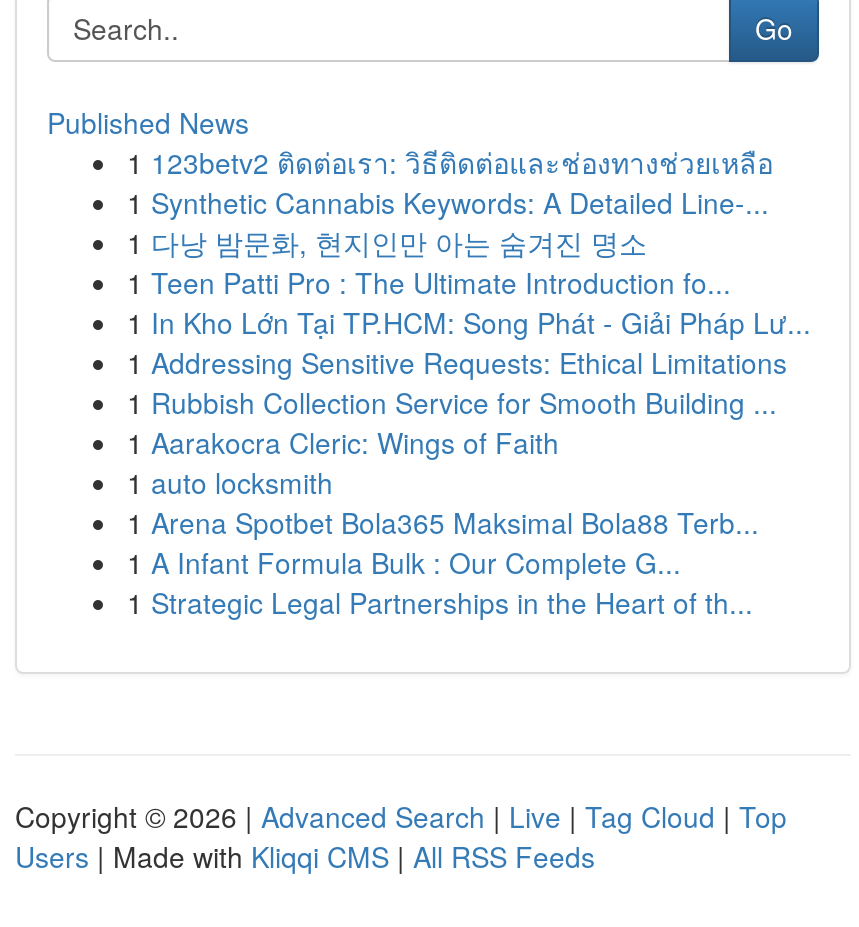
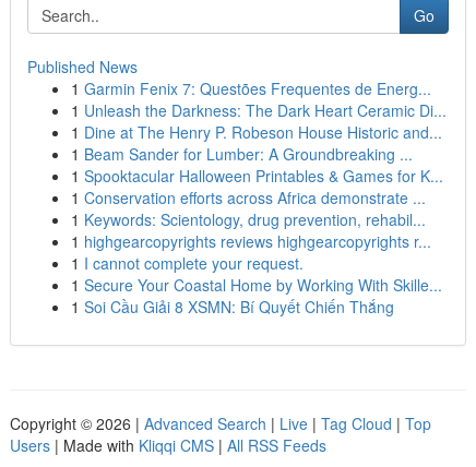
- 1 123betv2 ติดต่อเรา: วิธีติดต่อและช่องทางช่วยเหลือ
- 1 Synthetic Cannabis Keywords: A Detailed Line-...
- 1 다낭 밤문화, 현지인만 아는 숨겨진 명소
- 1 Teen Patti Pro : The Ultimate Introduction fo...
- 1 In Kho Lớn Tại TP.HCM: Song Phát - Giải Pháp Lư...
- 1 Addressing Sensitive Requests: Ethical Limitations
- 1 Rubbish Collection Service for Smooth Building ...
- 1 Aarakocra Cleric: Wings of Faith
- 1 auto locksmith
- 1 Arena Spotbet Bola365 Maksimal Bola88 Terb...
- 1 A Infant Formula Bulk : Our Complete G...
- 1 Strategic Legal Partnerships in the Heart of th...
+ 1 Garmin Fenix 7: Questões Frequentes de Energ...
+ 1 Unleash the Darkness: The Dark Heart Ceramic Di...
+ 1 Dine at The Henry P. Robeson House Historic and...
+ 1 Beam Sander for Lumber: A Groundbreaking ...
+ 1 Spooktacular Halloween Printables & Games for K...
+ 1 Conservation efforts across Africa demonstrate ...
+ 1 Keywords: Scientology, drug prevention, rehabil...
+ 1 highgearcopyrights reviews highgearcopyrights r...
+ 1 I cannot complete your request.
+ 1 Secure Your Coastal Home by Working With Skille...
+ 1 Soi Cầu Giải 8 XSMN: Bí Quyết Chiến Thắng
